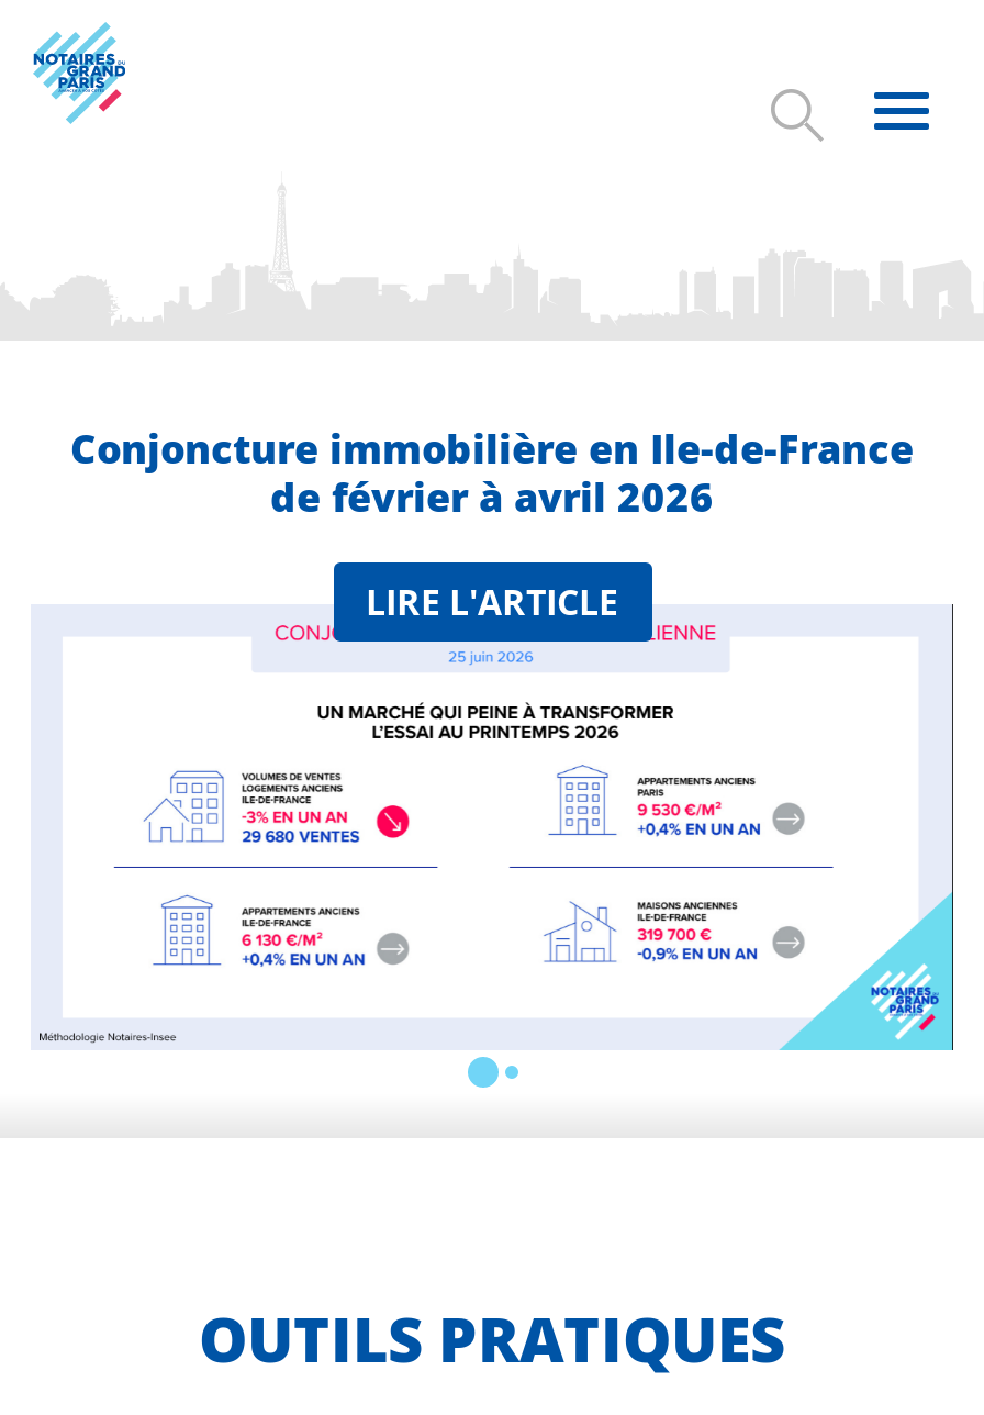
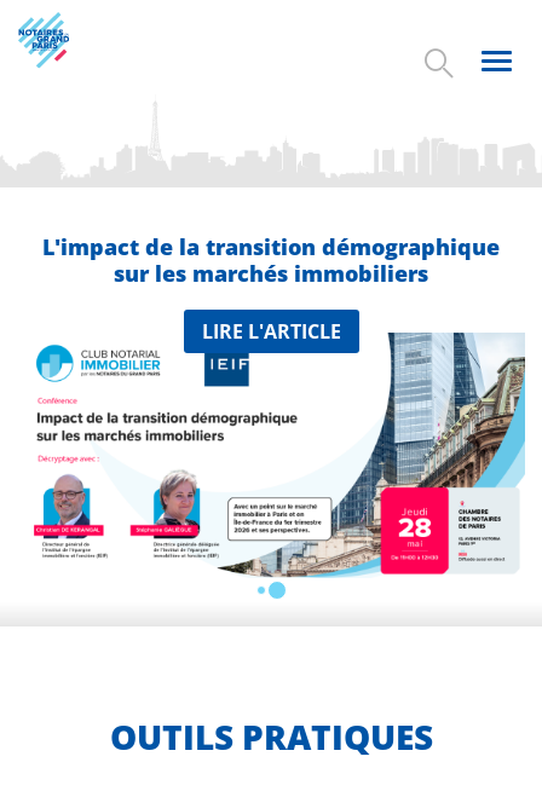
- Conjoncture immobilière en Ile-de-France
- de février à avril 2026
+ L'impact de la transition démographique
+ sur les marchés immobiliers

- [image]
+ [image]
